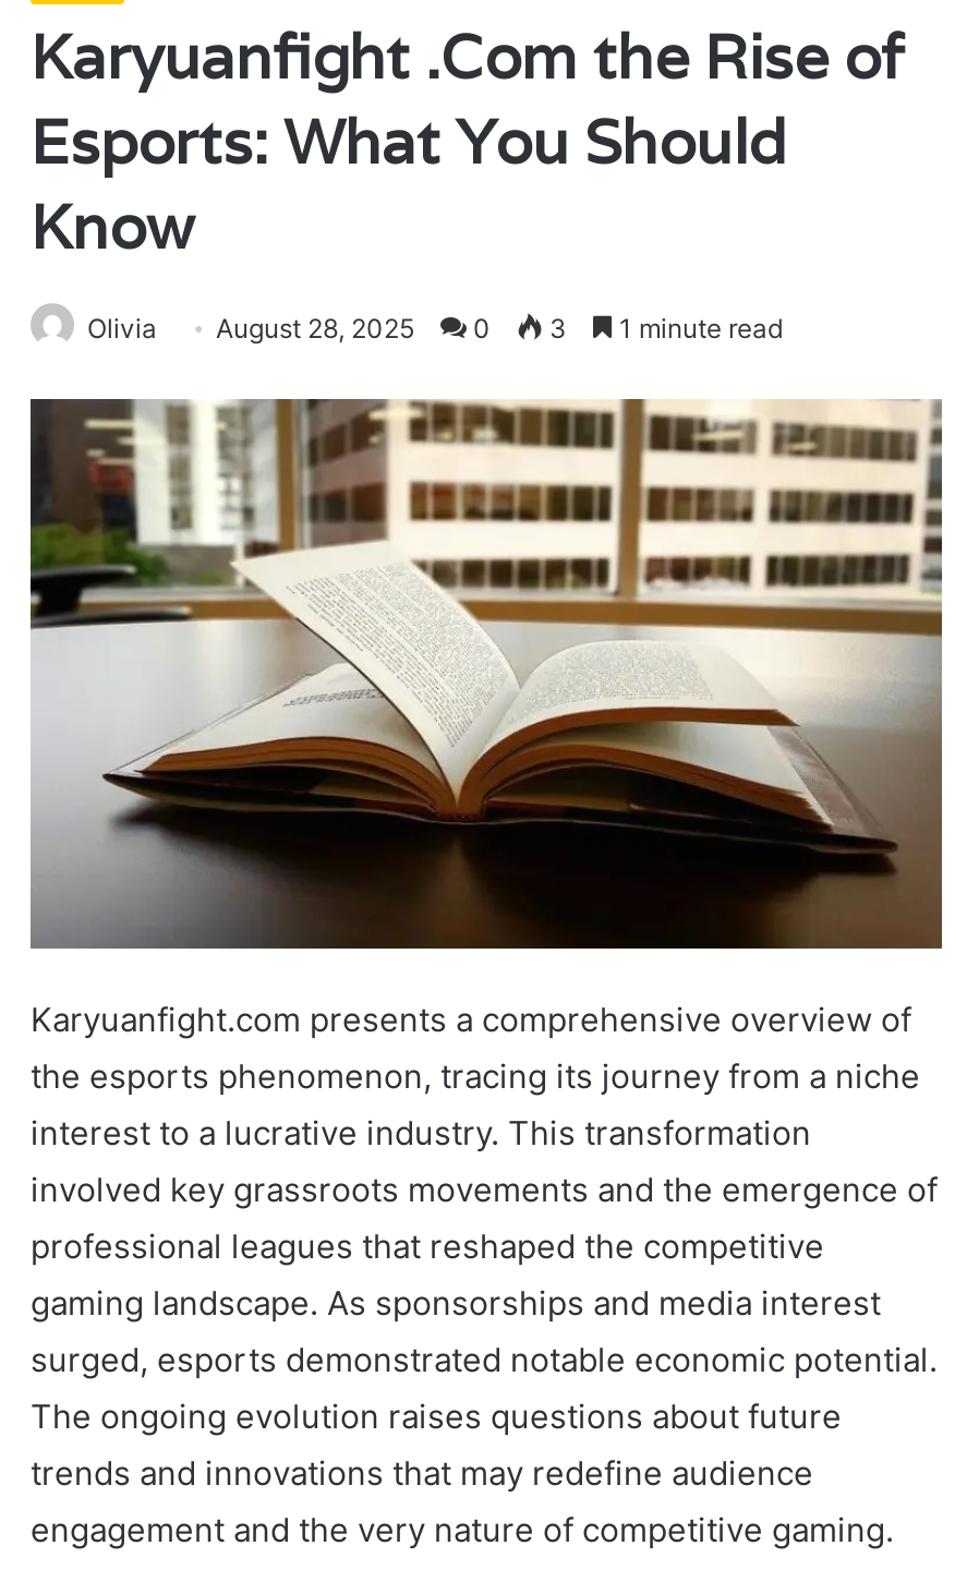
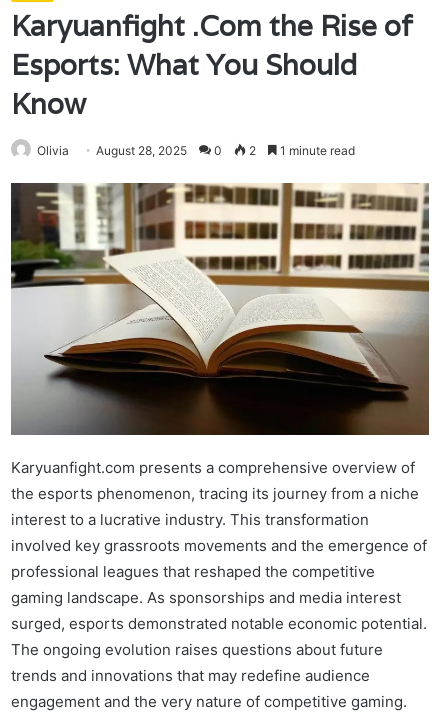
- Olivia August 28, 2025 0 3 1 minute read
+ Olivia August 28, 2025 0 2 1 minute read
